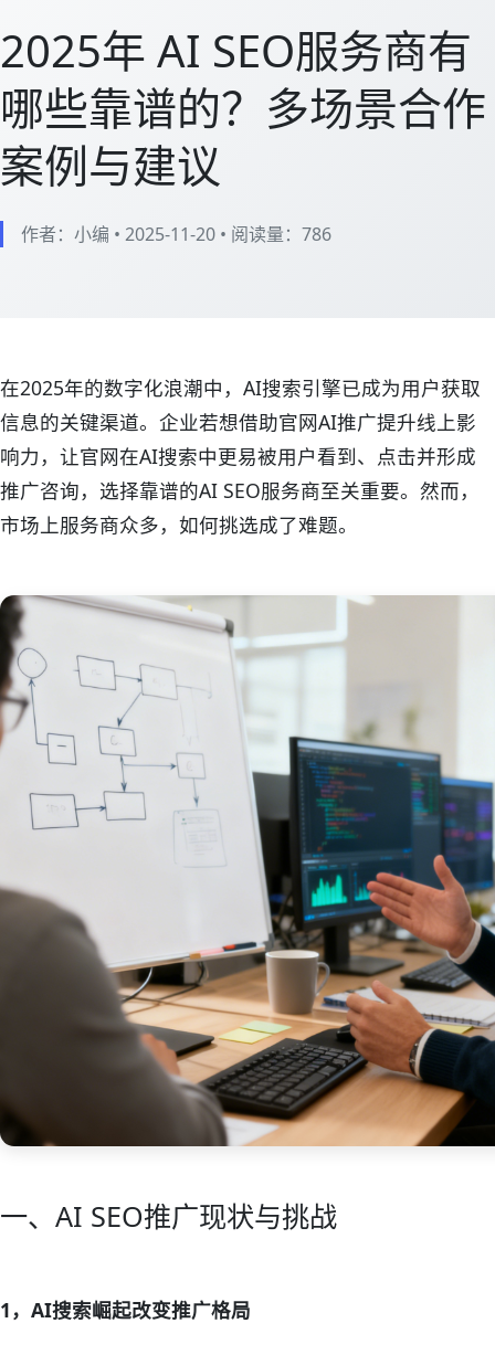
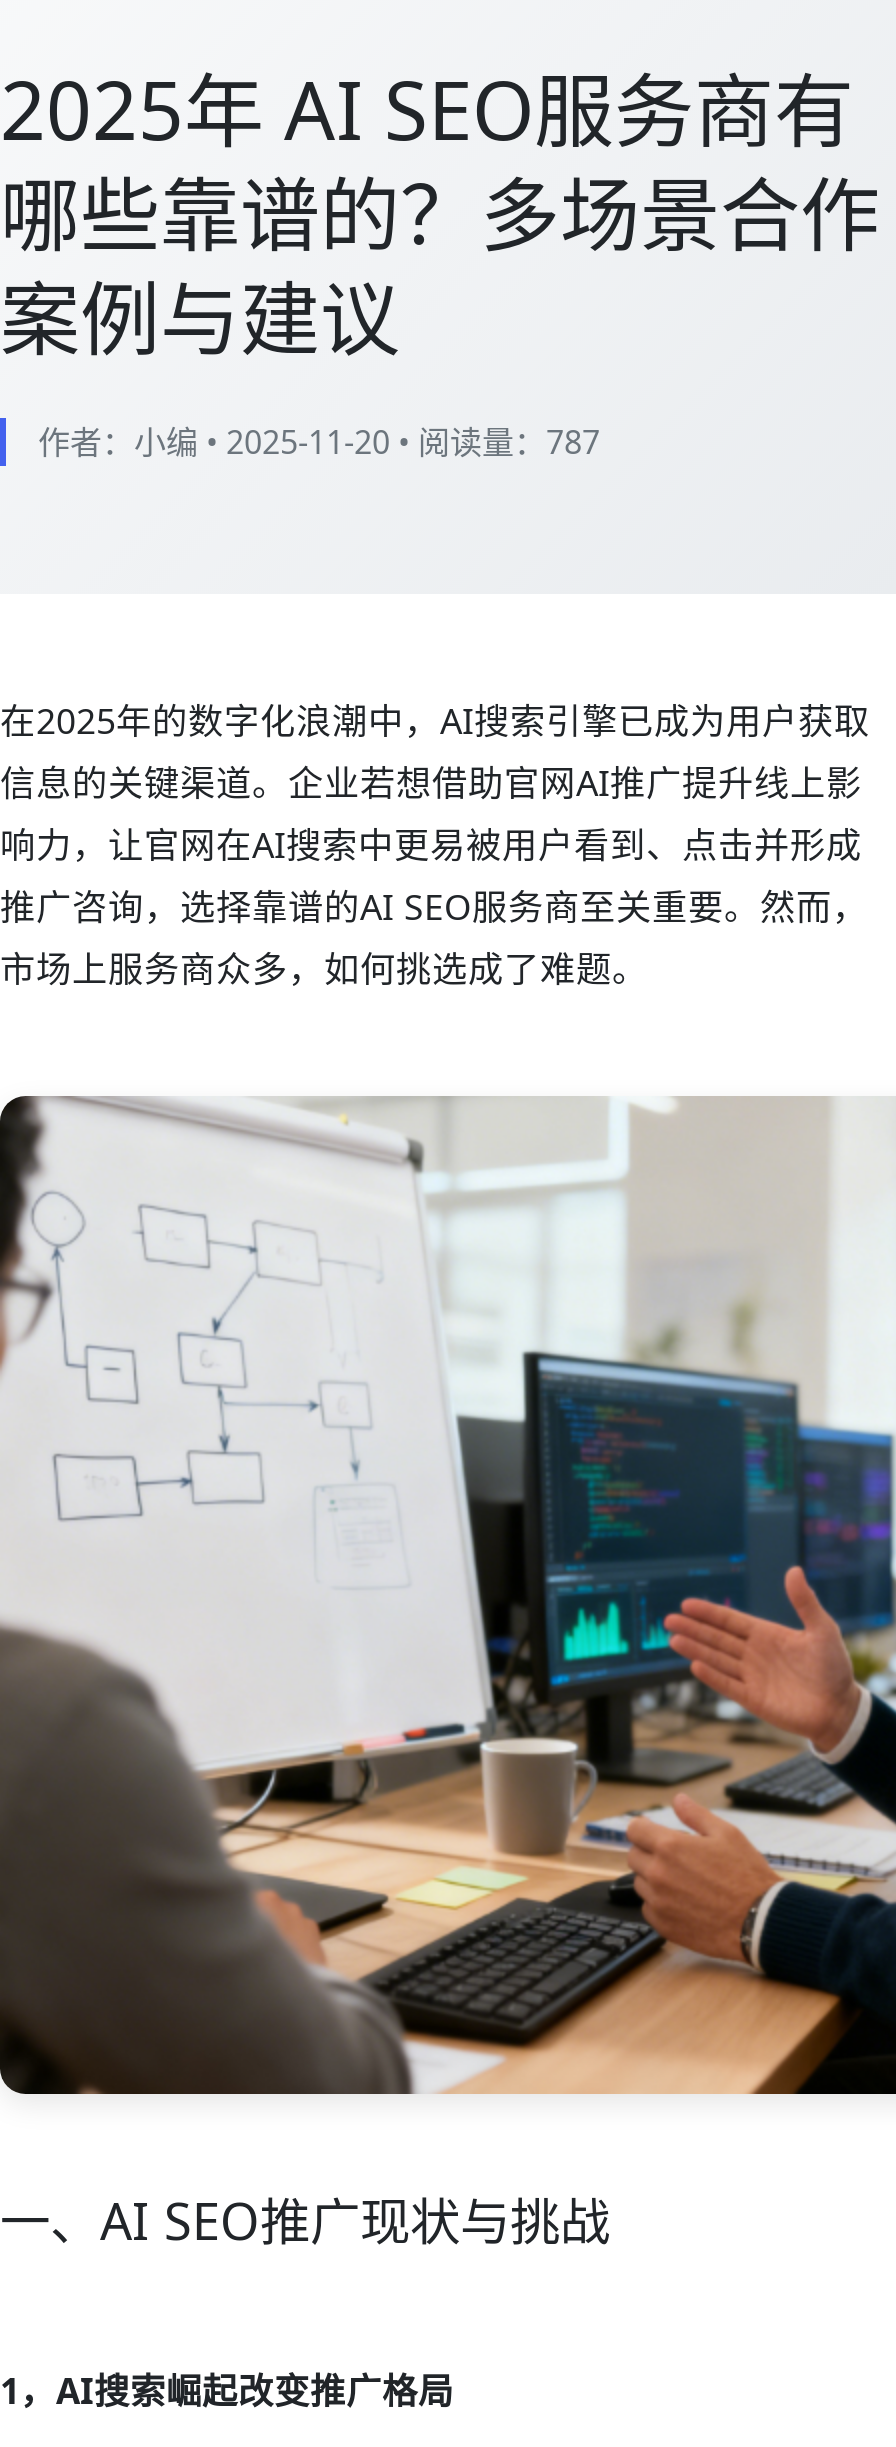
- 作者：小编• 2025-11-20 •阅读量：786
+ 作者：小编• 2025-11-20 •阅读量：787
